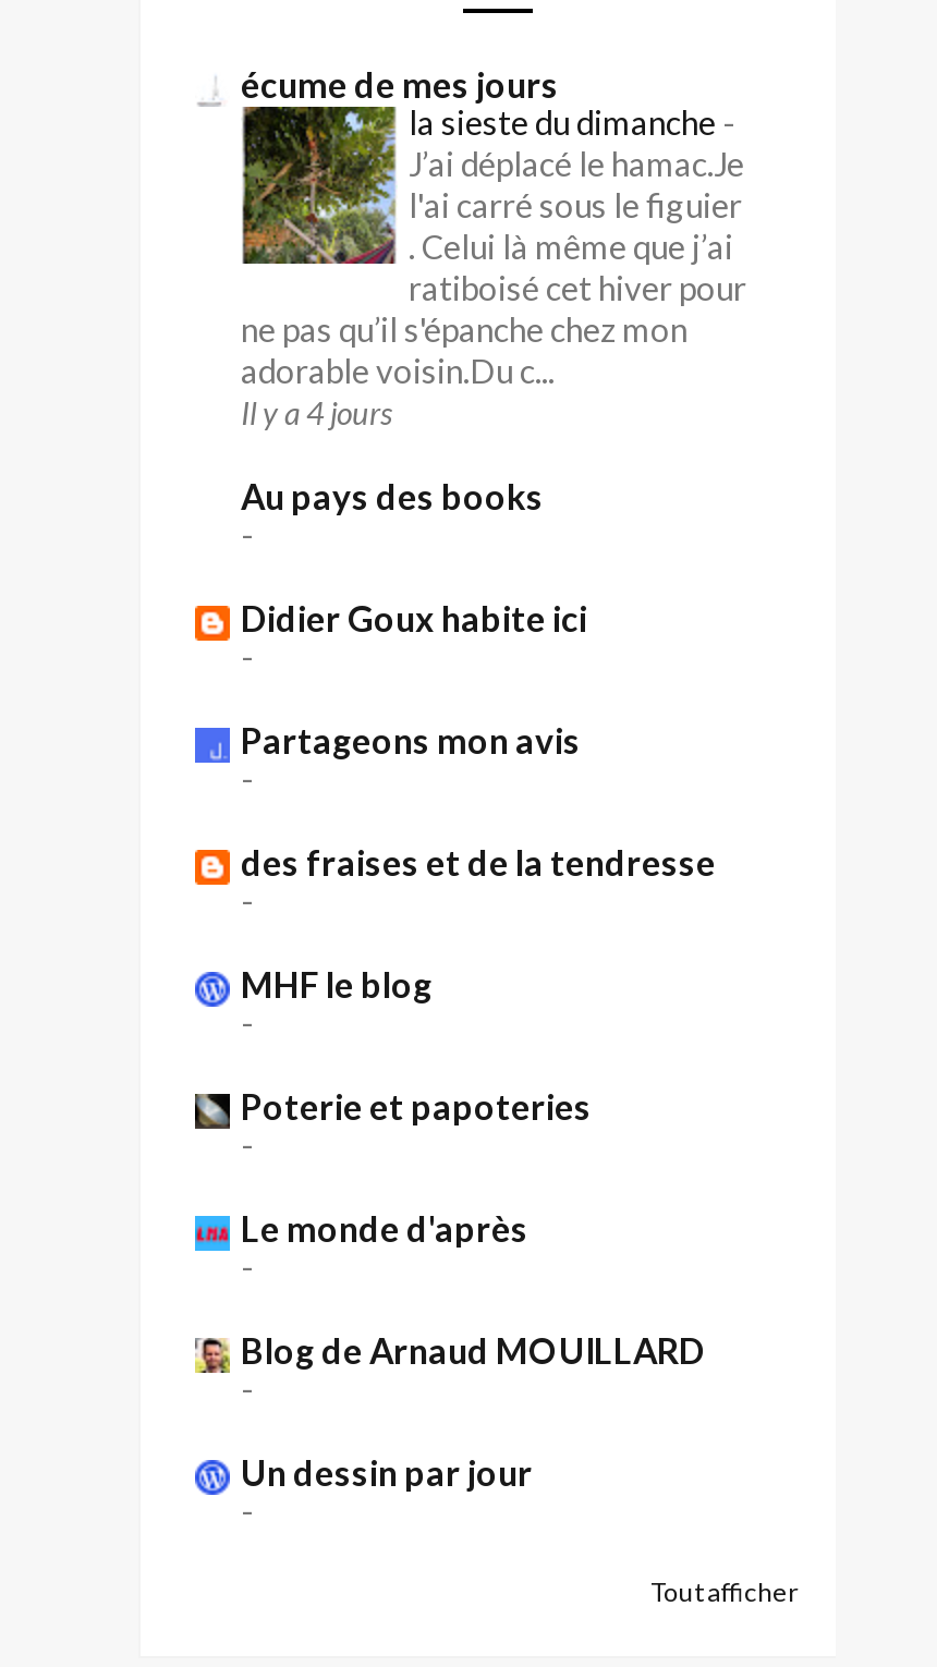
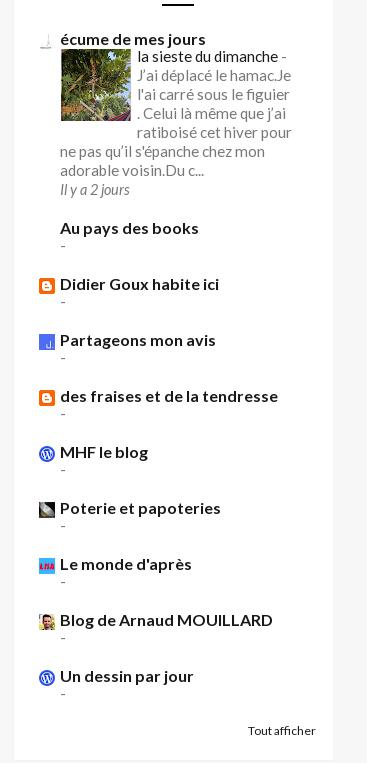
- Il y a 4 jours
+ Il y a 2 jours
